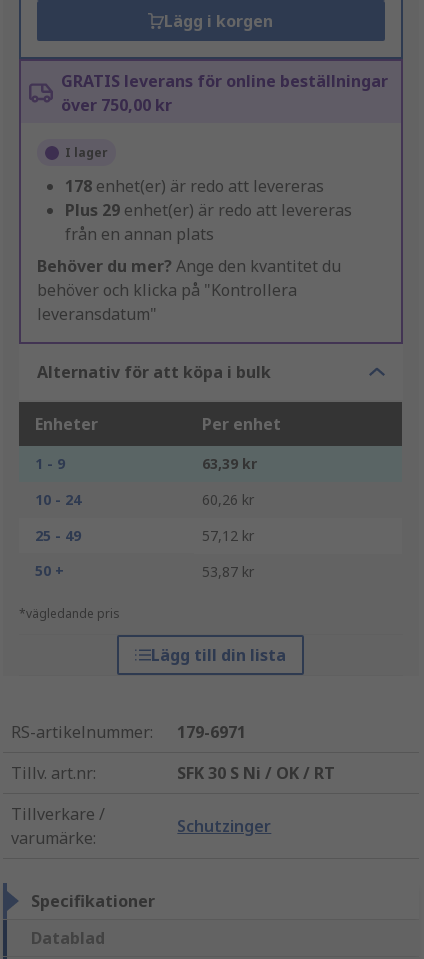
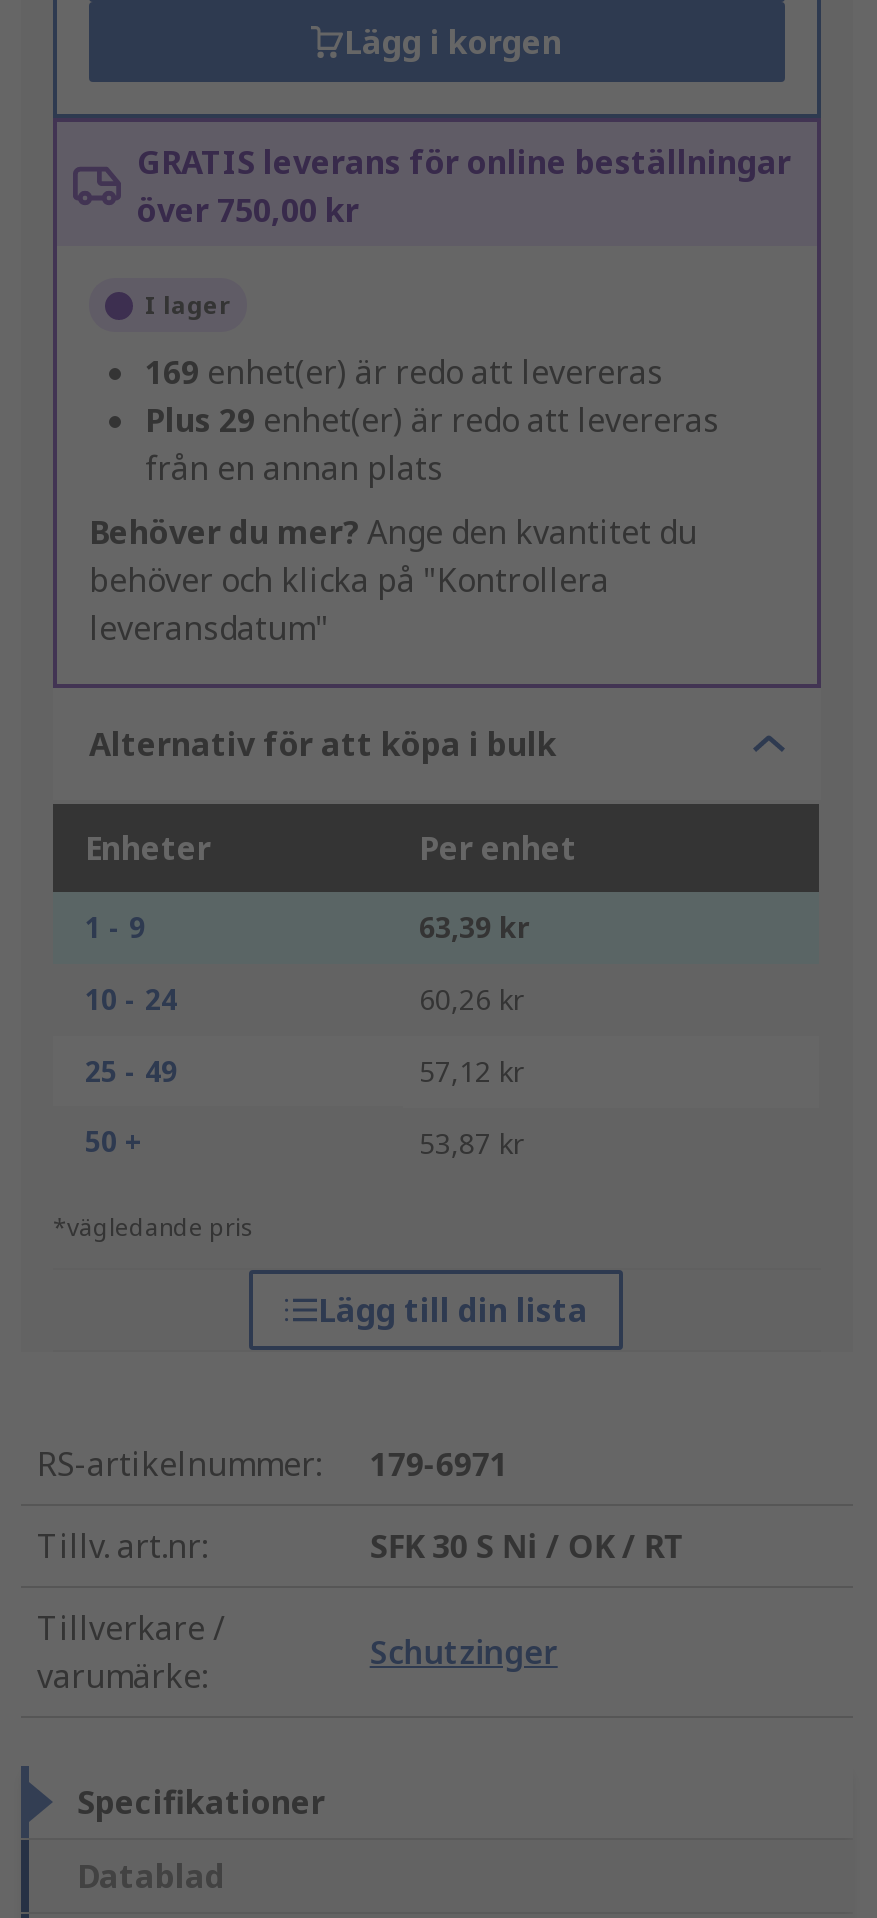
- 178 enhet(er) är redo att levereras
+ 169 enhet(er) är redo att levereras
